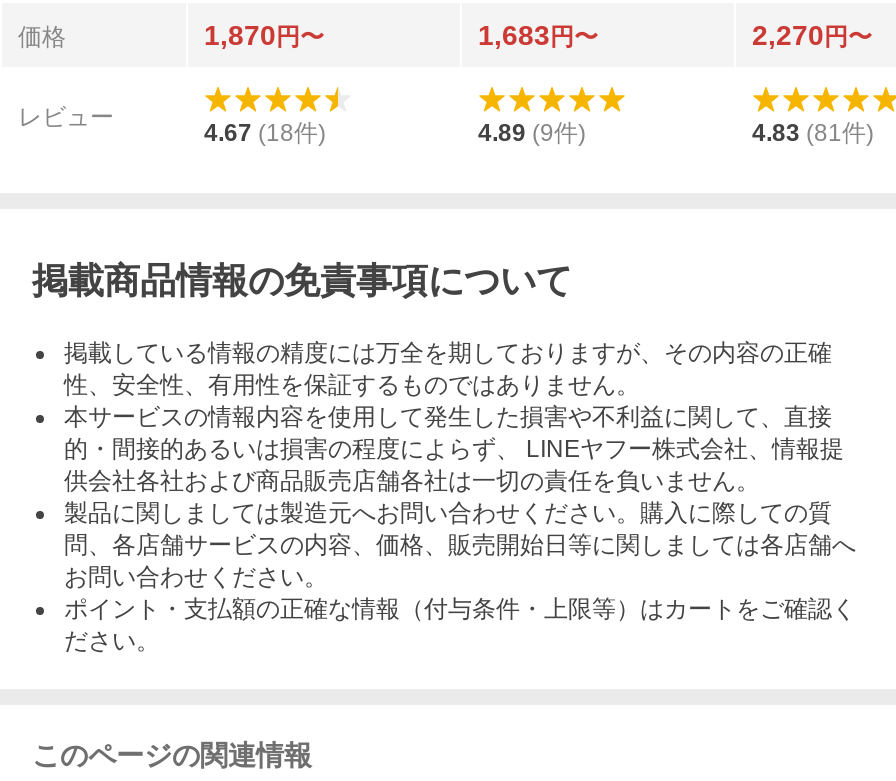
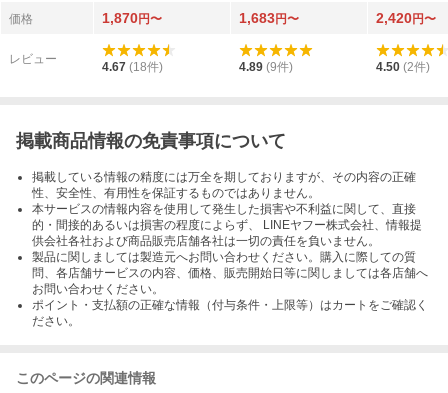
- 2,270円〜
+ 2,420円〜

- 4.83 (81件)
+ 4.50 (2件)
